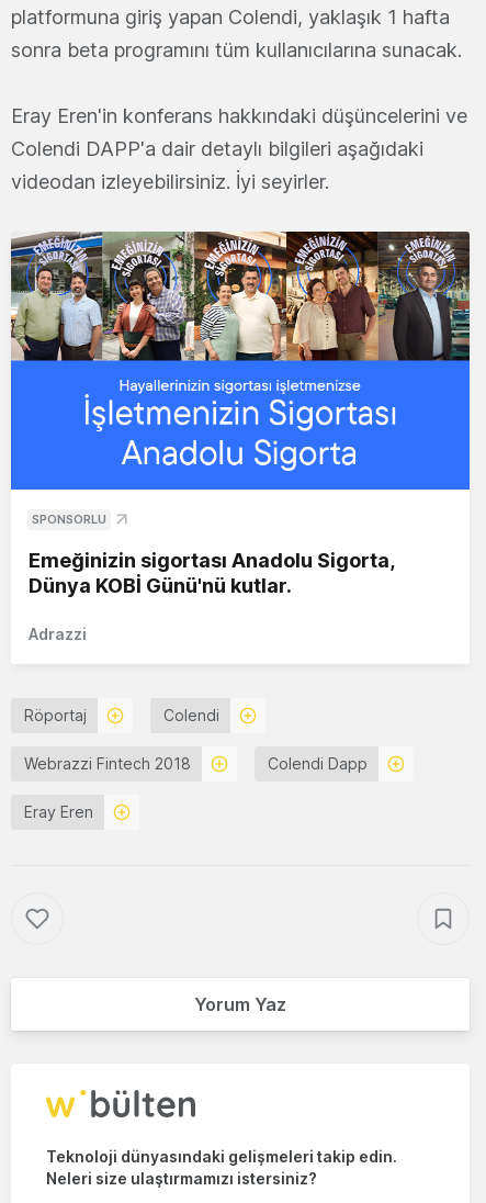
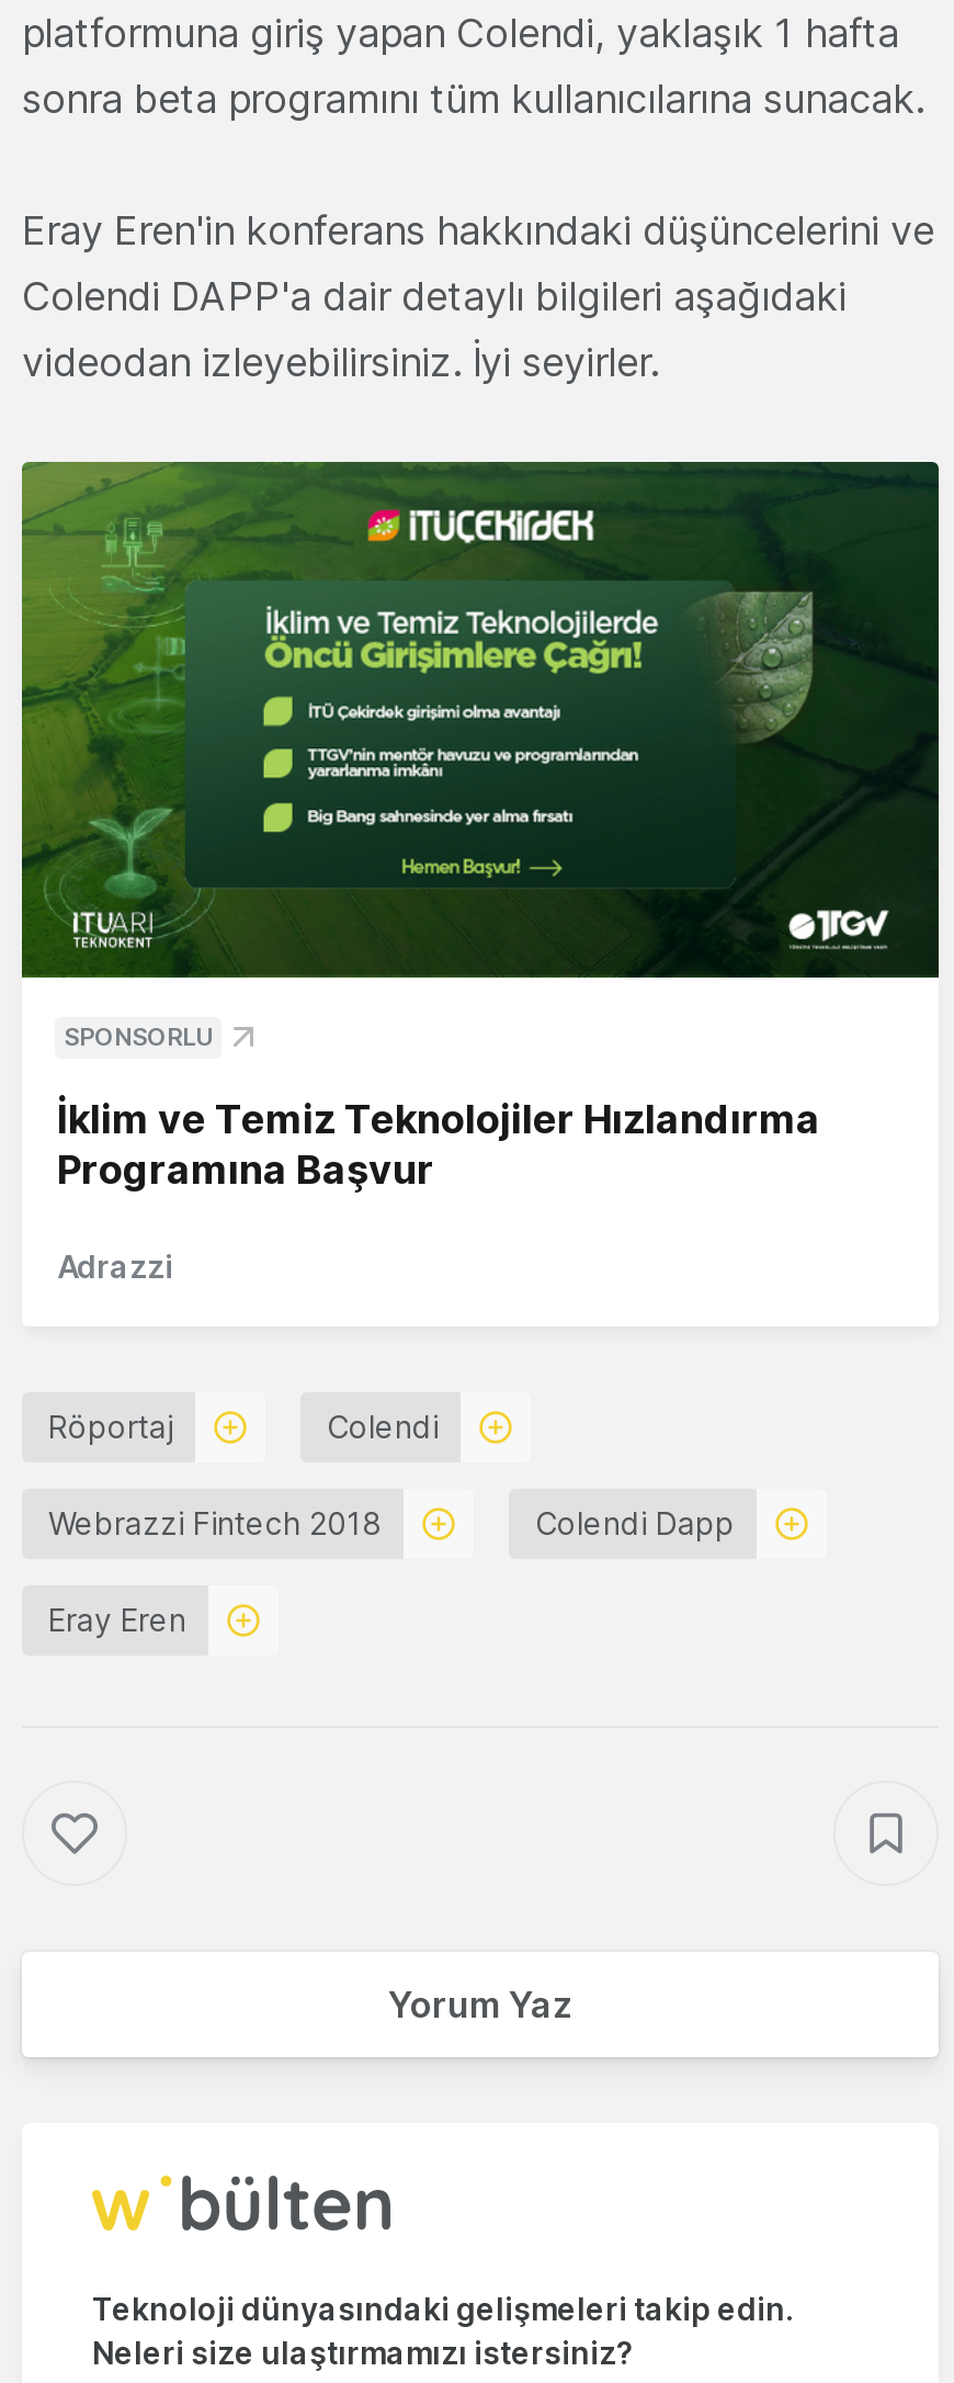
- [image]
+ [image]

- Emeğinizin sigortası Anadolu Sigorta,
- Dünya KOBİ Günü'nü kutlar.
+ İklim ve Temiz Teknolojiler Hızlandırma
+ Programına Başvur
